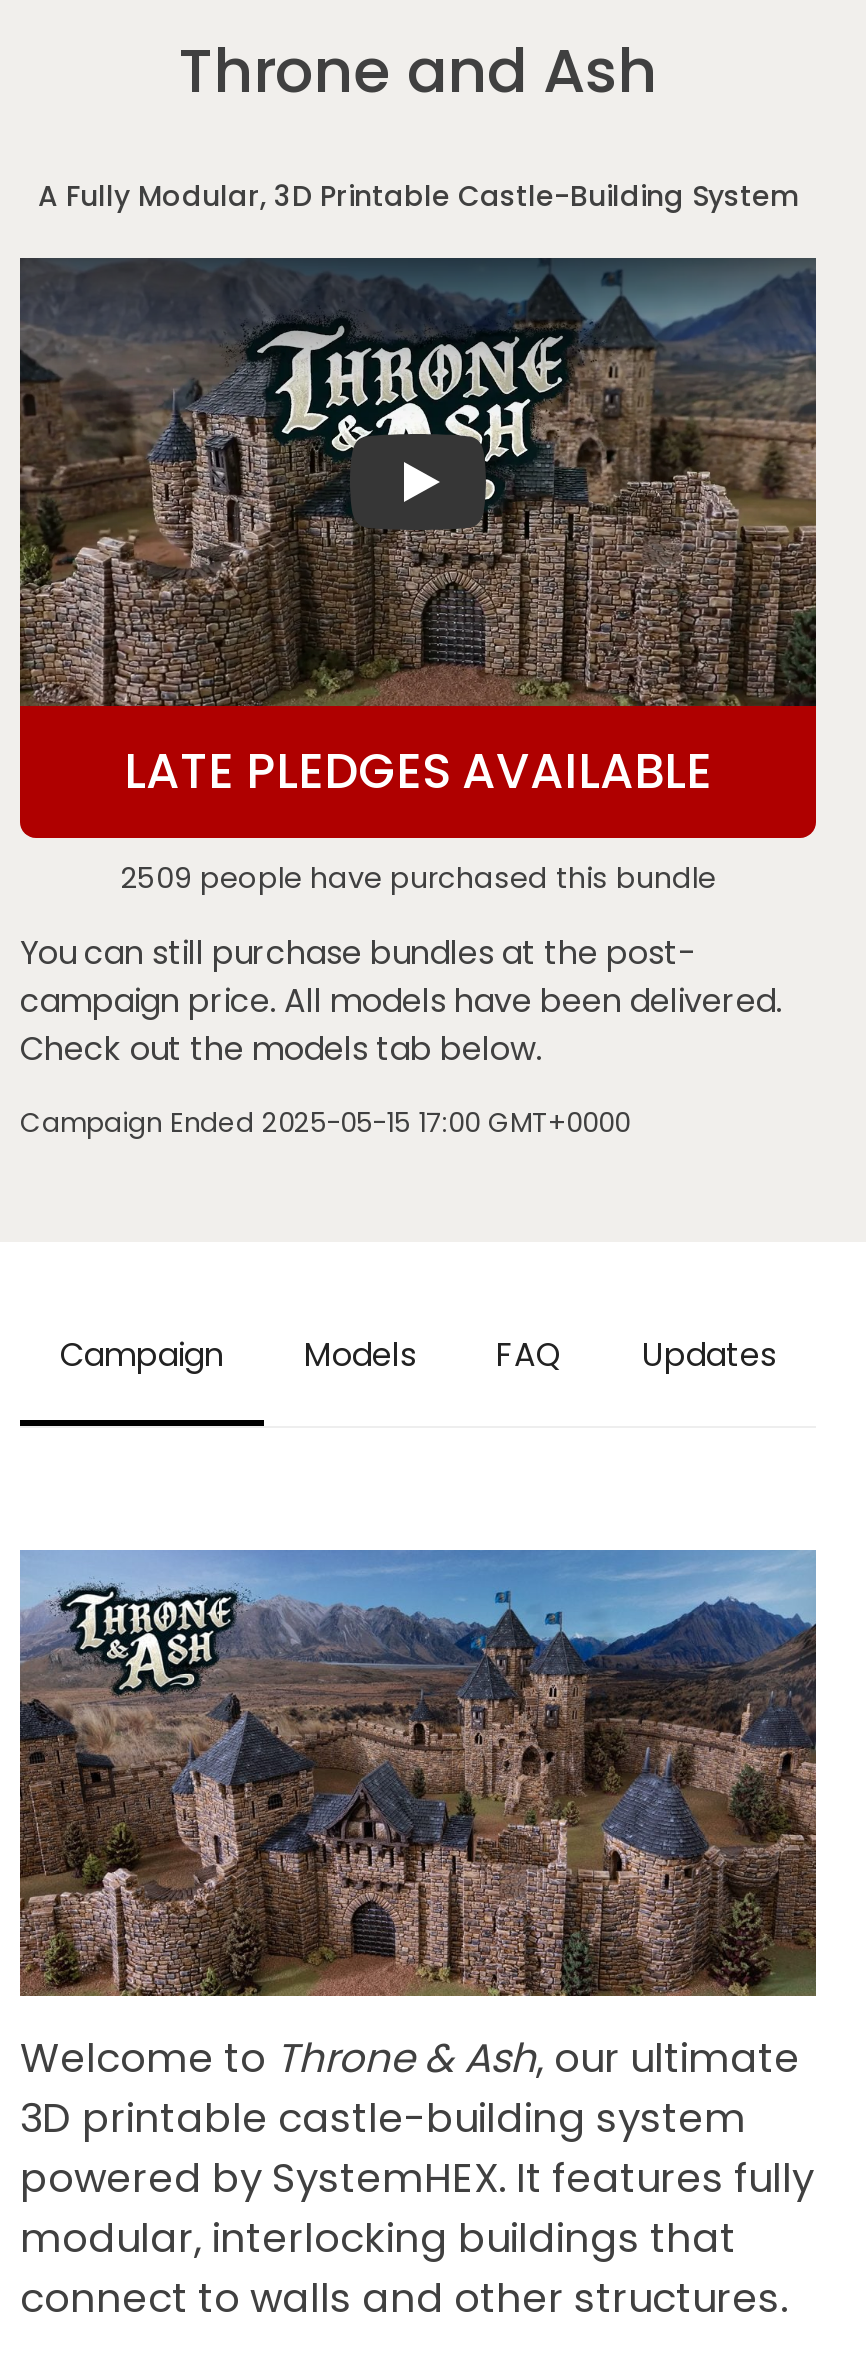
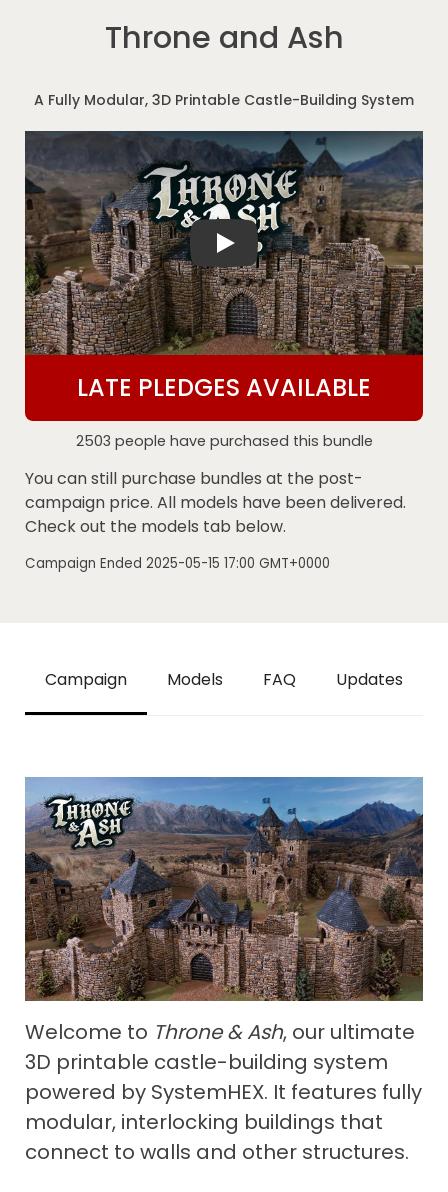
- 2509 people have purchased this bundle
+ 2503 people have purchased this bundle
